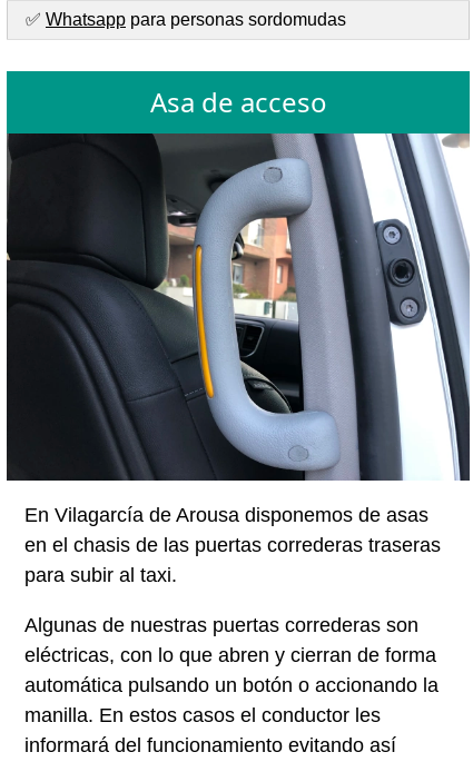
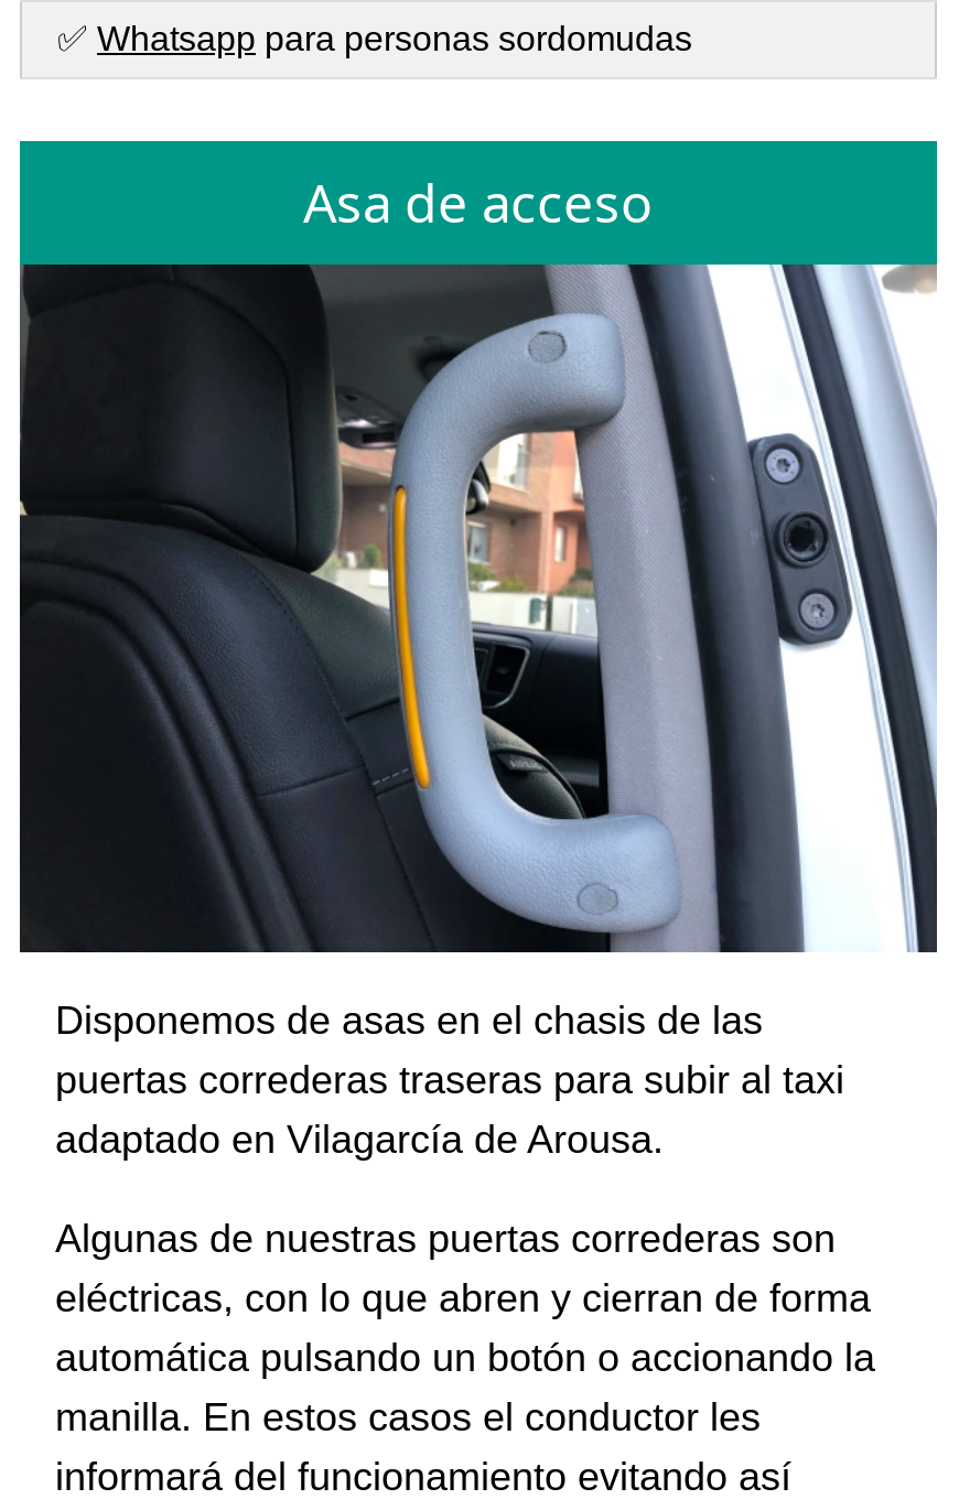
- En Vilagarcía de Arousa disponemos de asas
- en el chasis de las puertas correderas traseras
- para subir al taxi.
+ Disponemos de asas en el chasis de las
+ puertas correderas traseras para subir al taxi
+ adaptado en Vilagarcía de Arousa.
